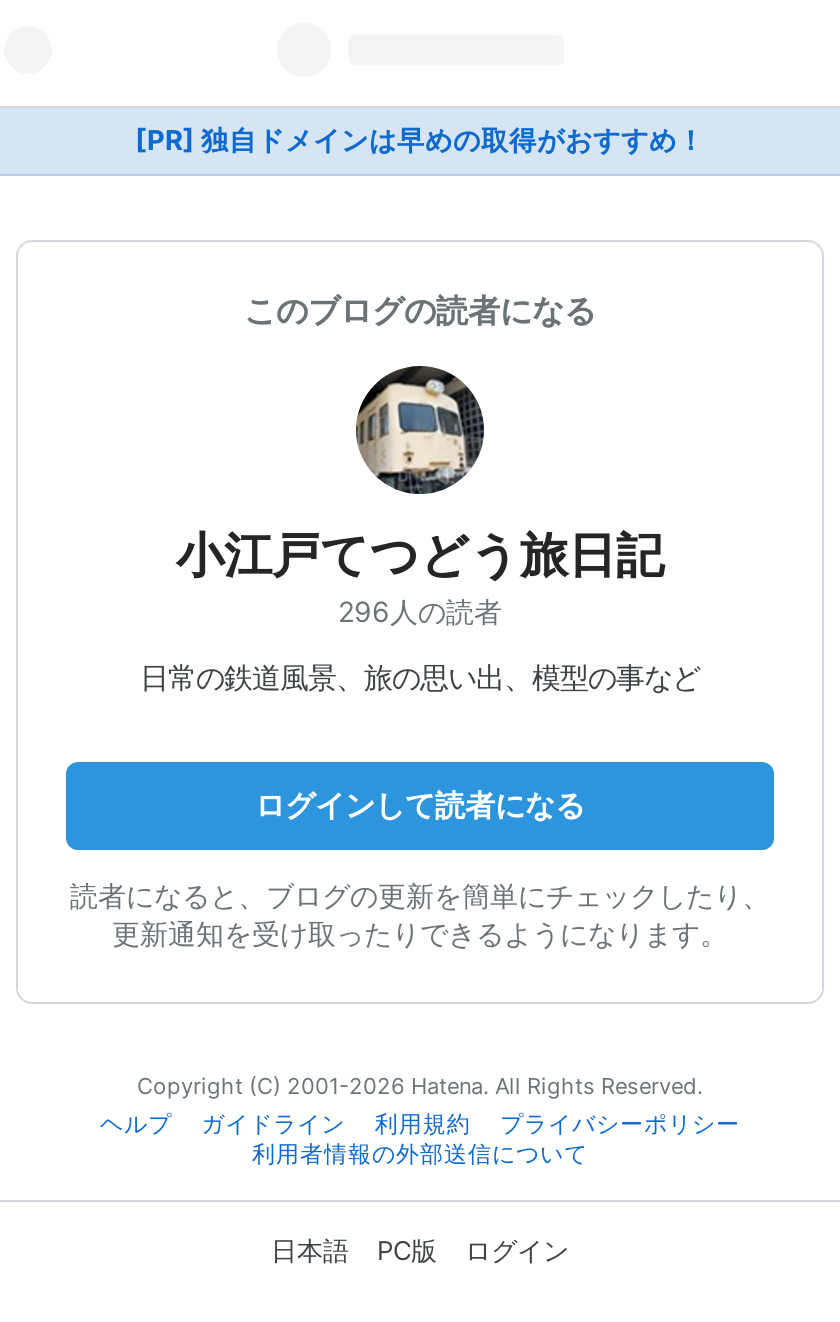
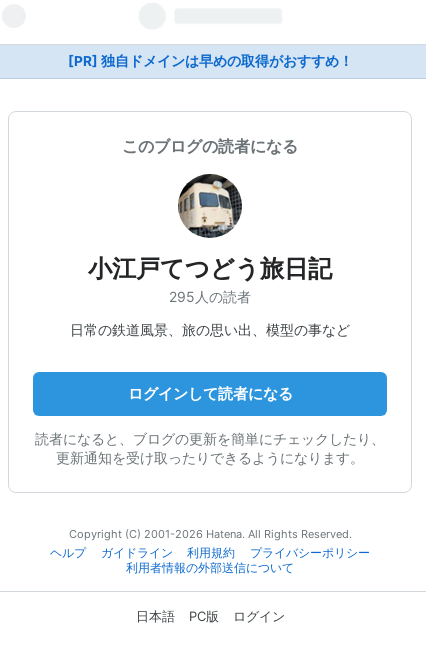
- 296人の読者
+ 295人の読者
